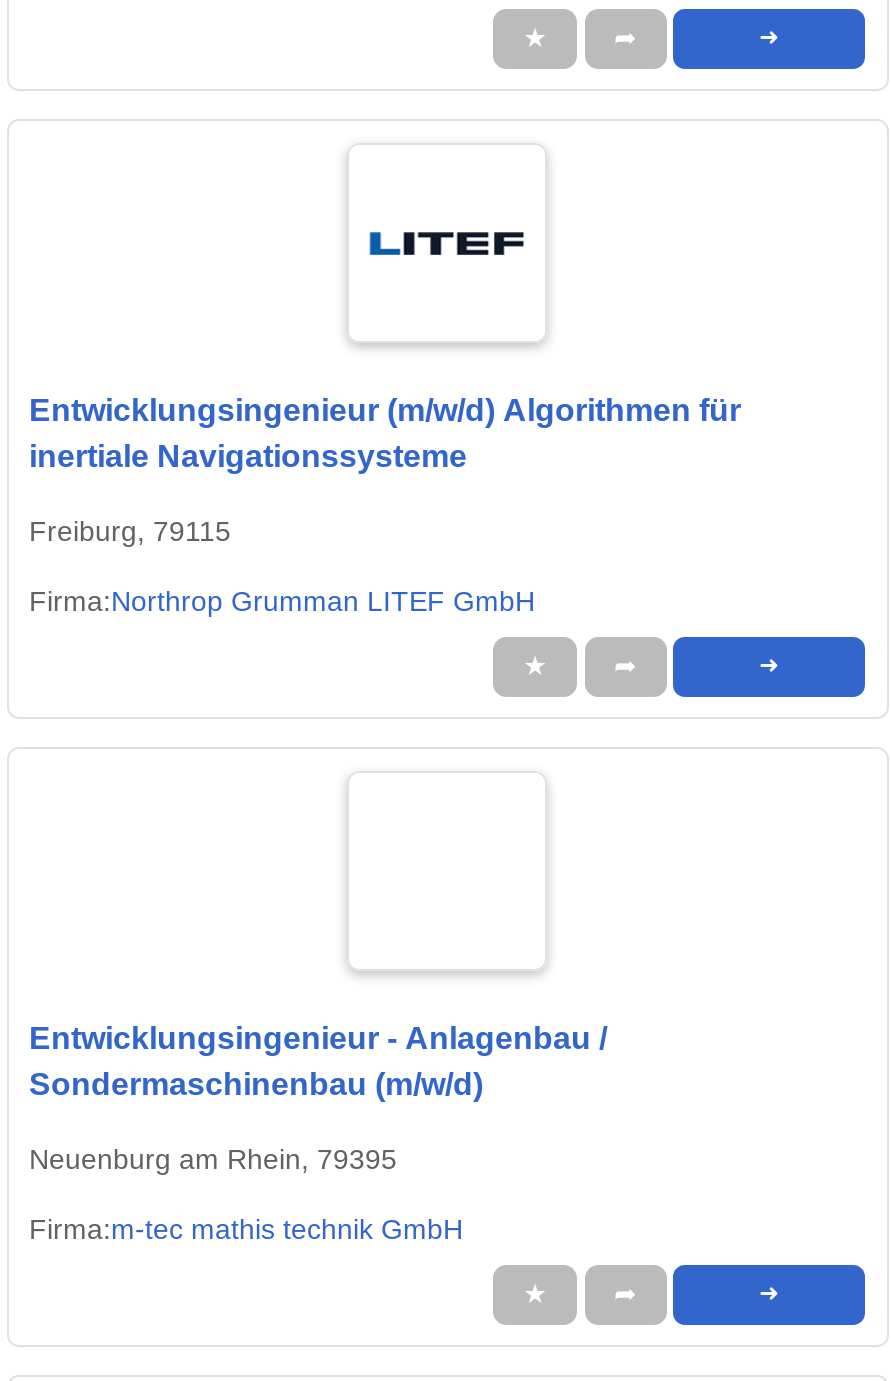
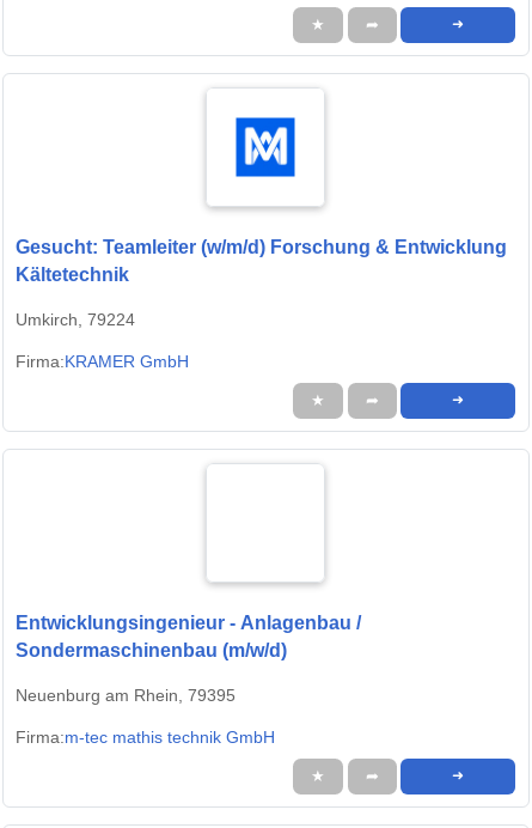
- [image]
+ [image]

- Entwicklungsingenieur (m/w/d) Algorithmen für
- inertiale Navigationssysteme
+ Gesucht: Teamleiter (w/m/d) Forschung & Entwicklung
+ Kältetechnik

- Freiburg, 79115
+ Umkirch, 79224

- Firma:Northrop Grumman LITEF GmbH
+ Firma:KRAMER GmbH
